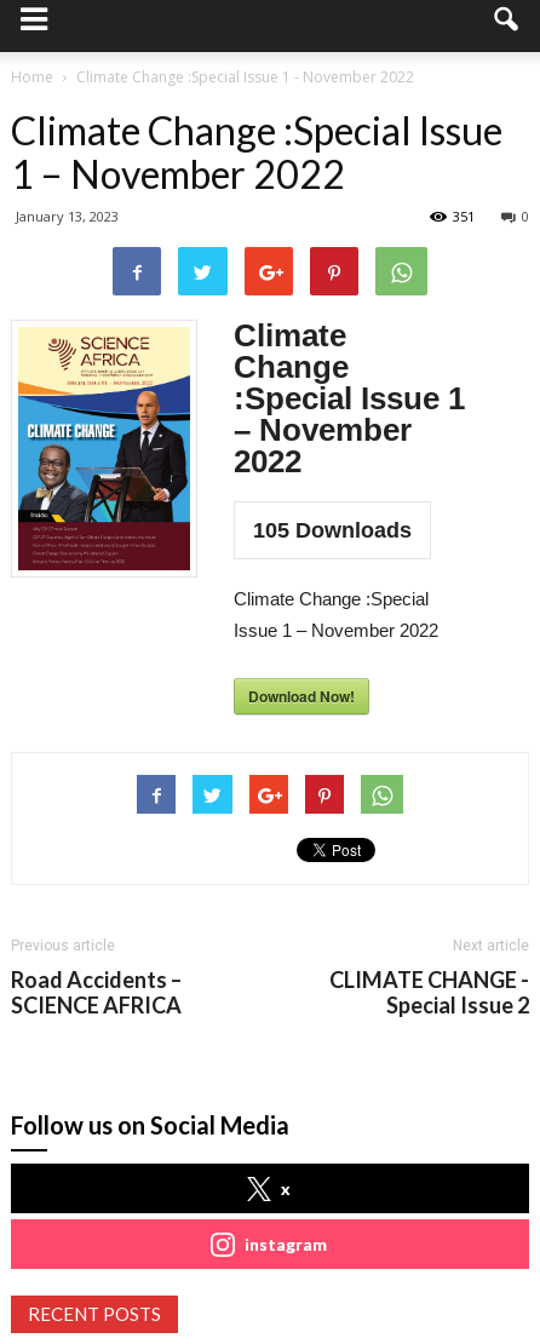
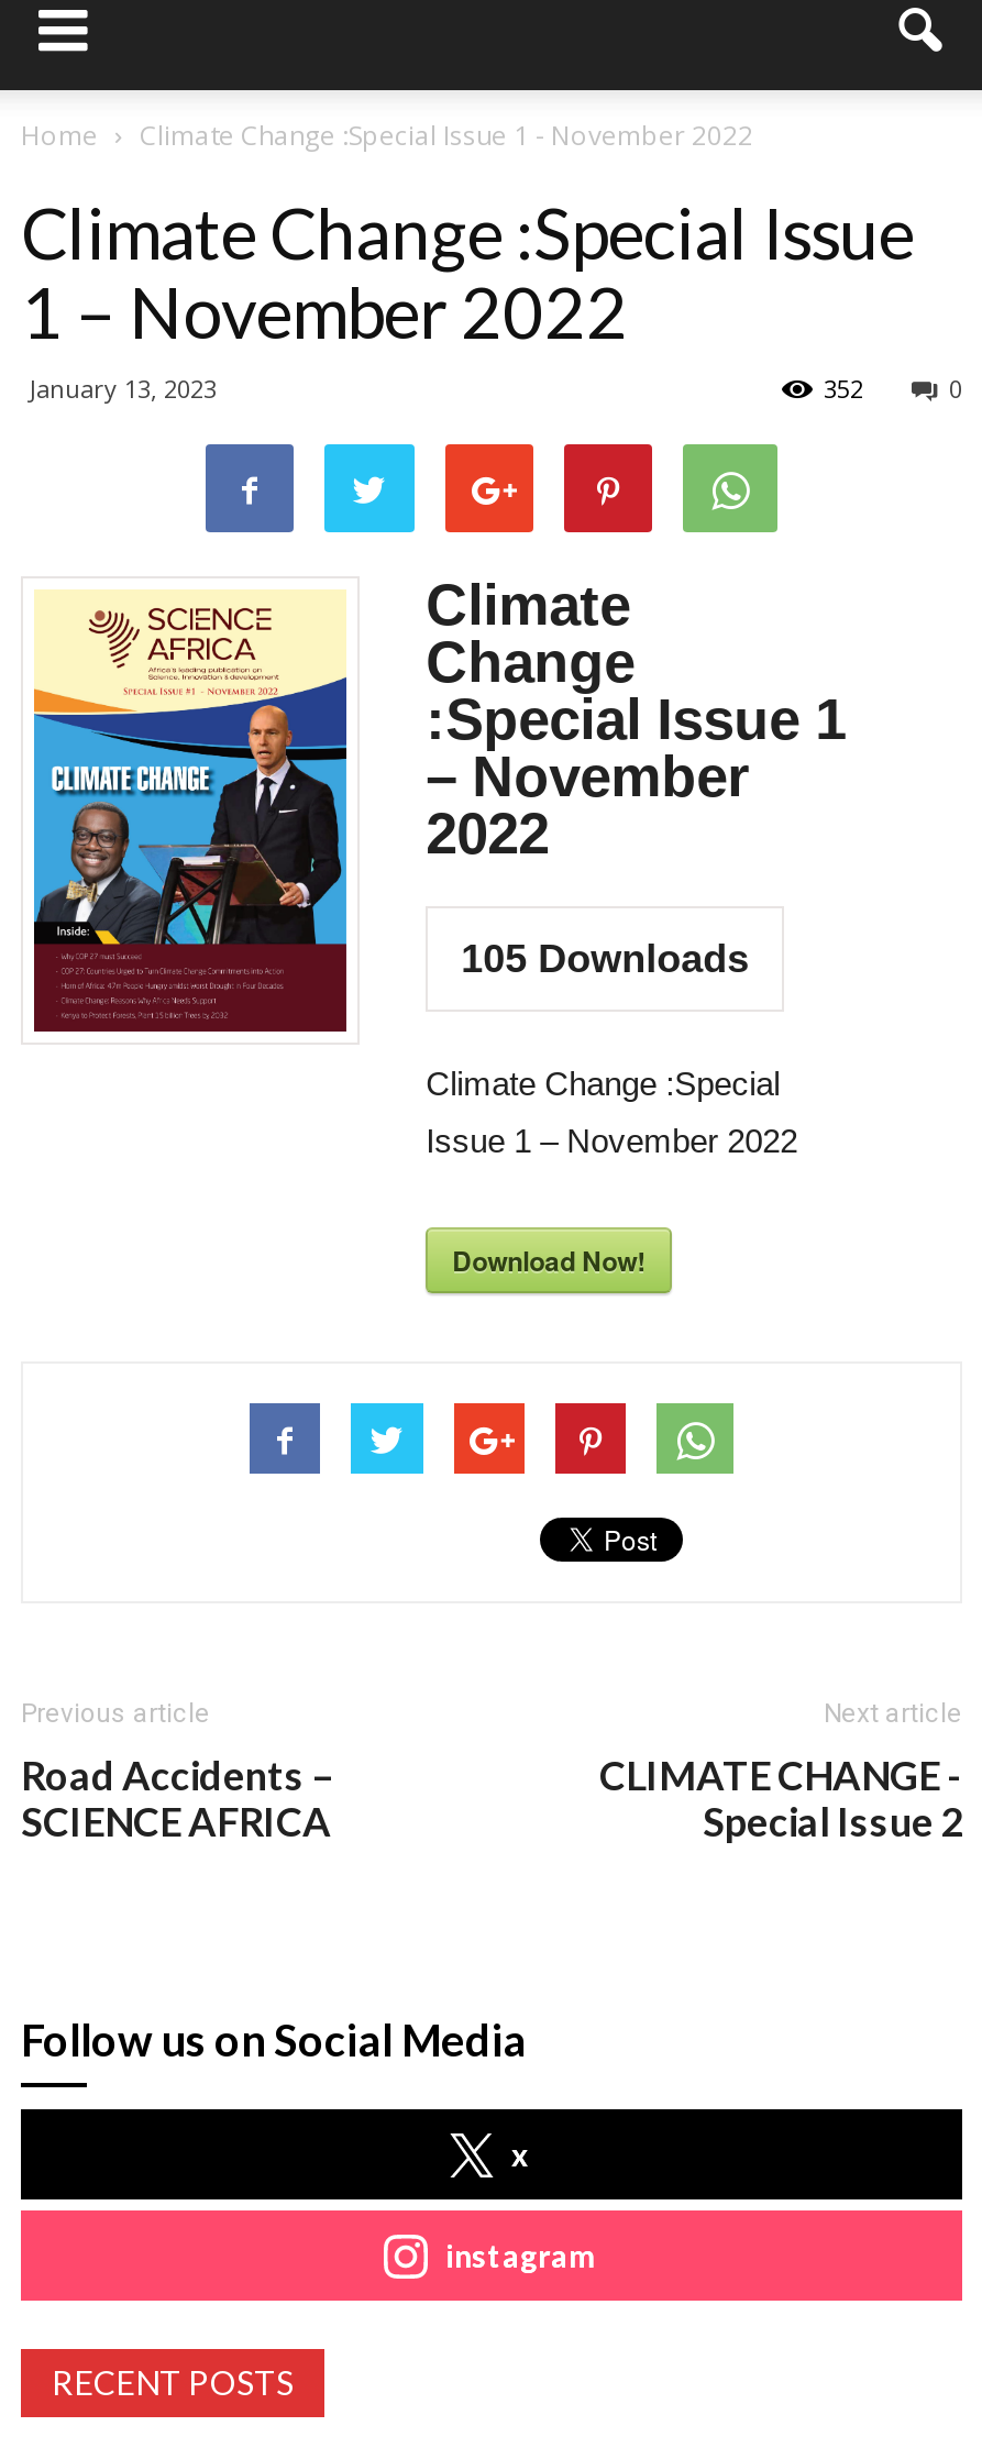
- 351
+ 352
